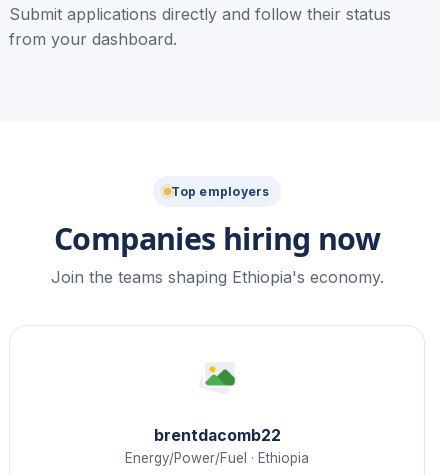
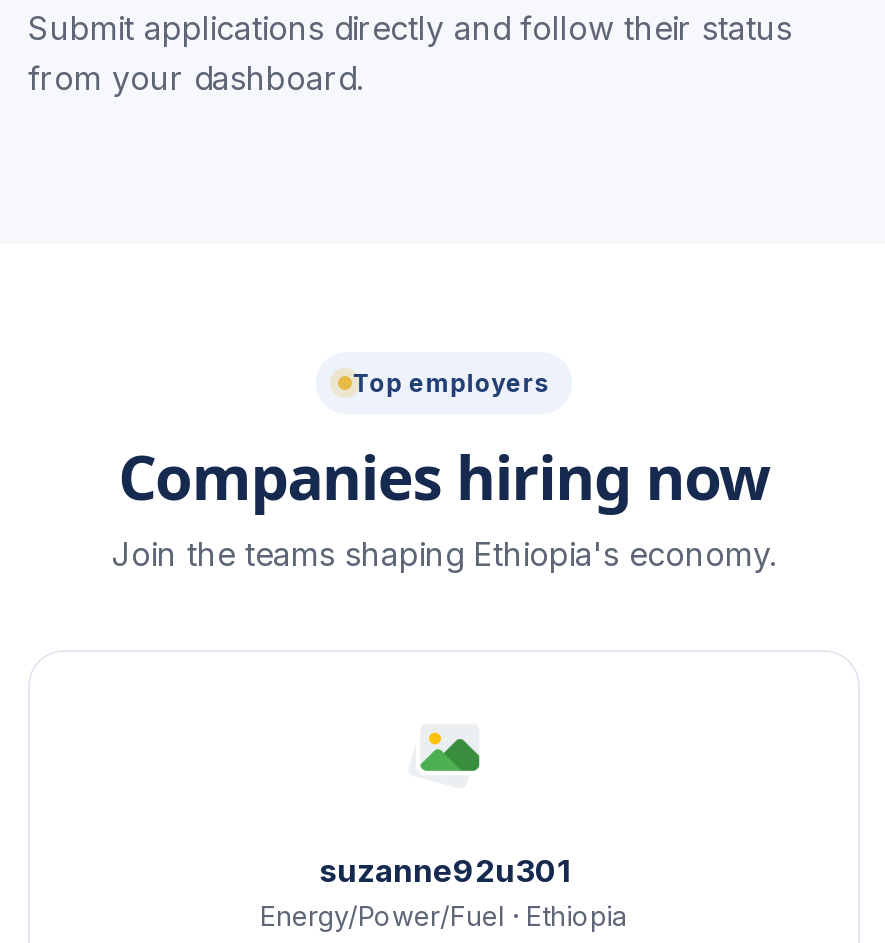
- brentdacomb22
+ suzanne92u301
